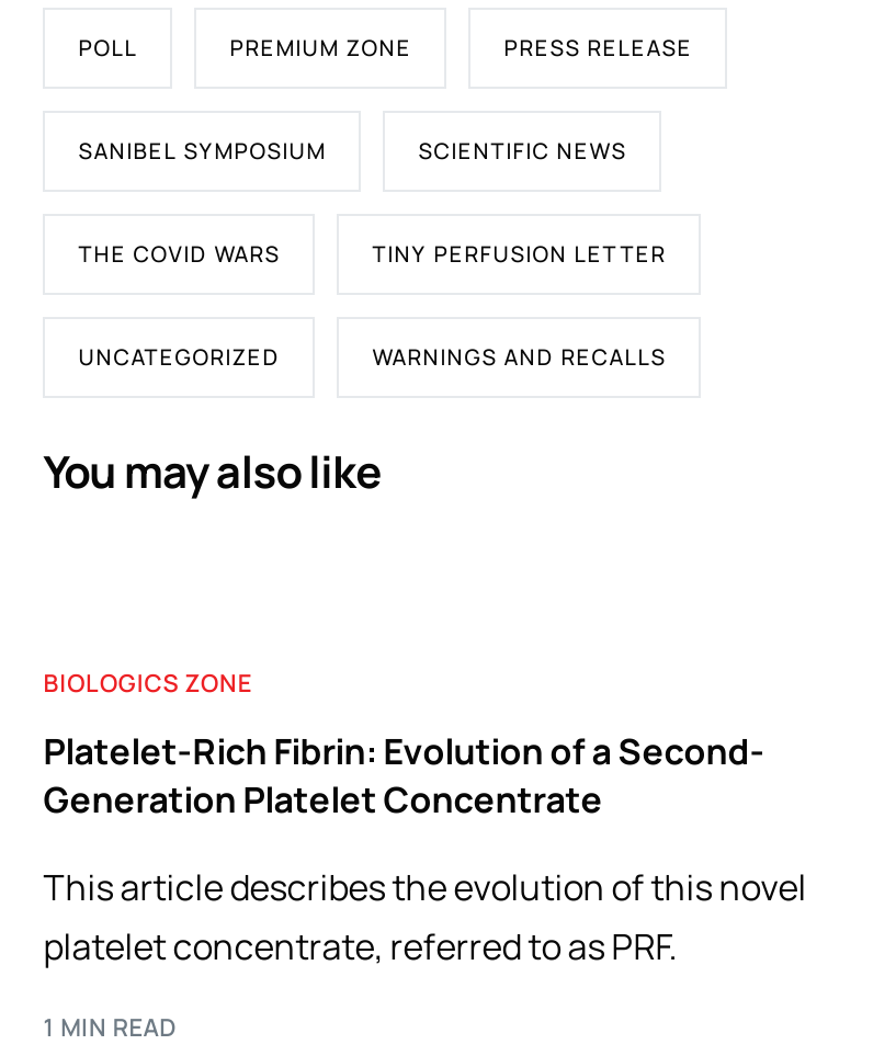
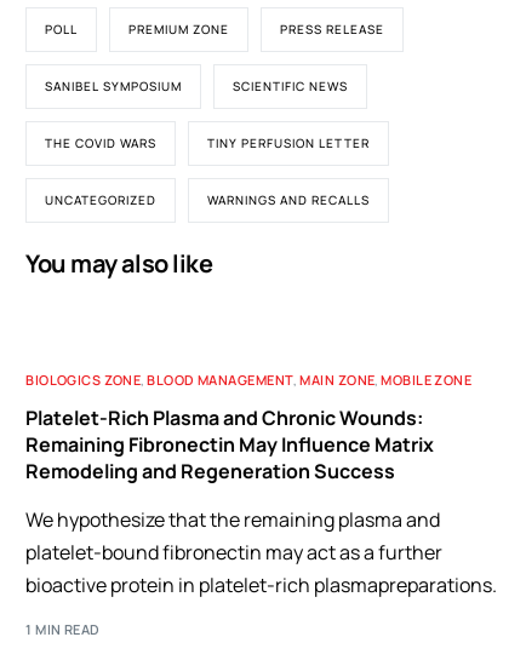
- BIOLOGICS ZONE
+ BIOLOGICS ZONE, BLOOD MANAGEMENT, MAIN ZONE, MOBILE ZONE

- Platelet-Rich Fibrin: Evolution of a Second-
- Generation Platelet Concentrate
+ Platelet-Rich Plasma and Chronic Wounds:
+ Remaining Fibronectin May Influence Matrix
+ Remodeling and Regeneration Success

- This article describes the evolution of this novel
- platelet concentrate, referred to as PRF.
+ We hypothesize that the remaining plasma and
+ platelet-bound fibronectin may act as a further
+ bioactive protein in platelet-rich plasmapreparations.
